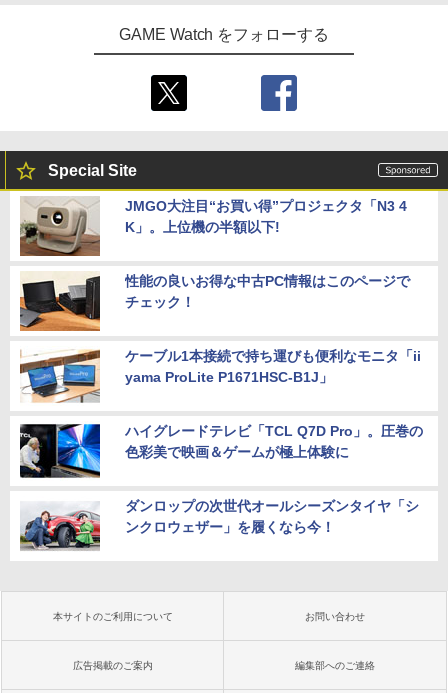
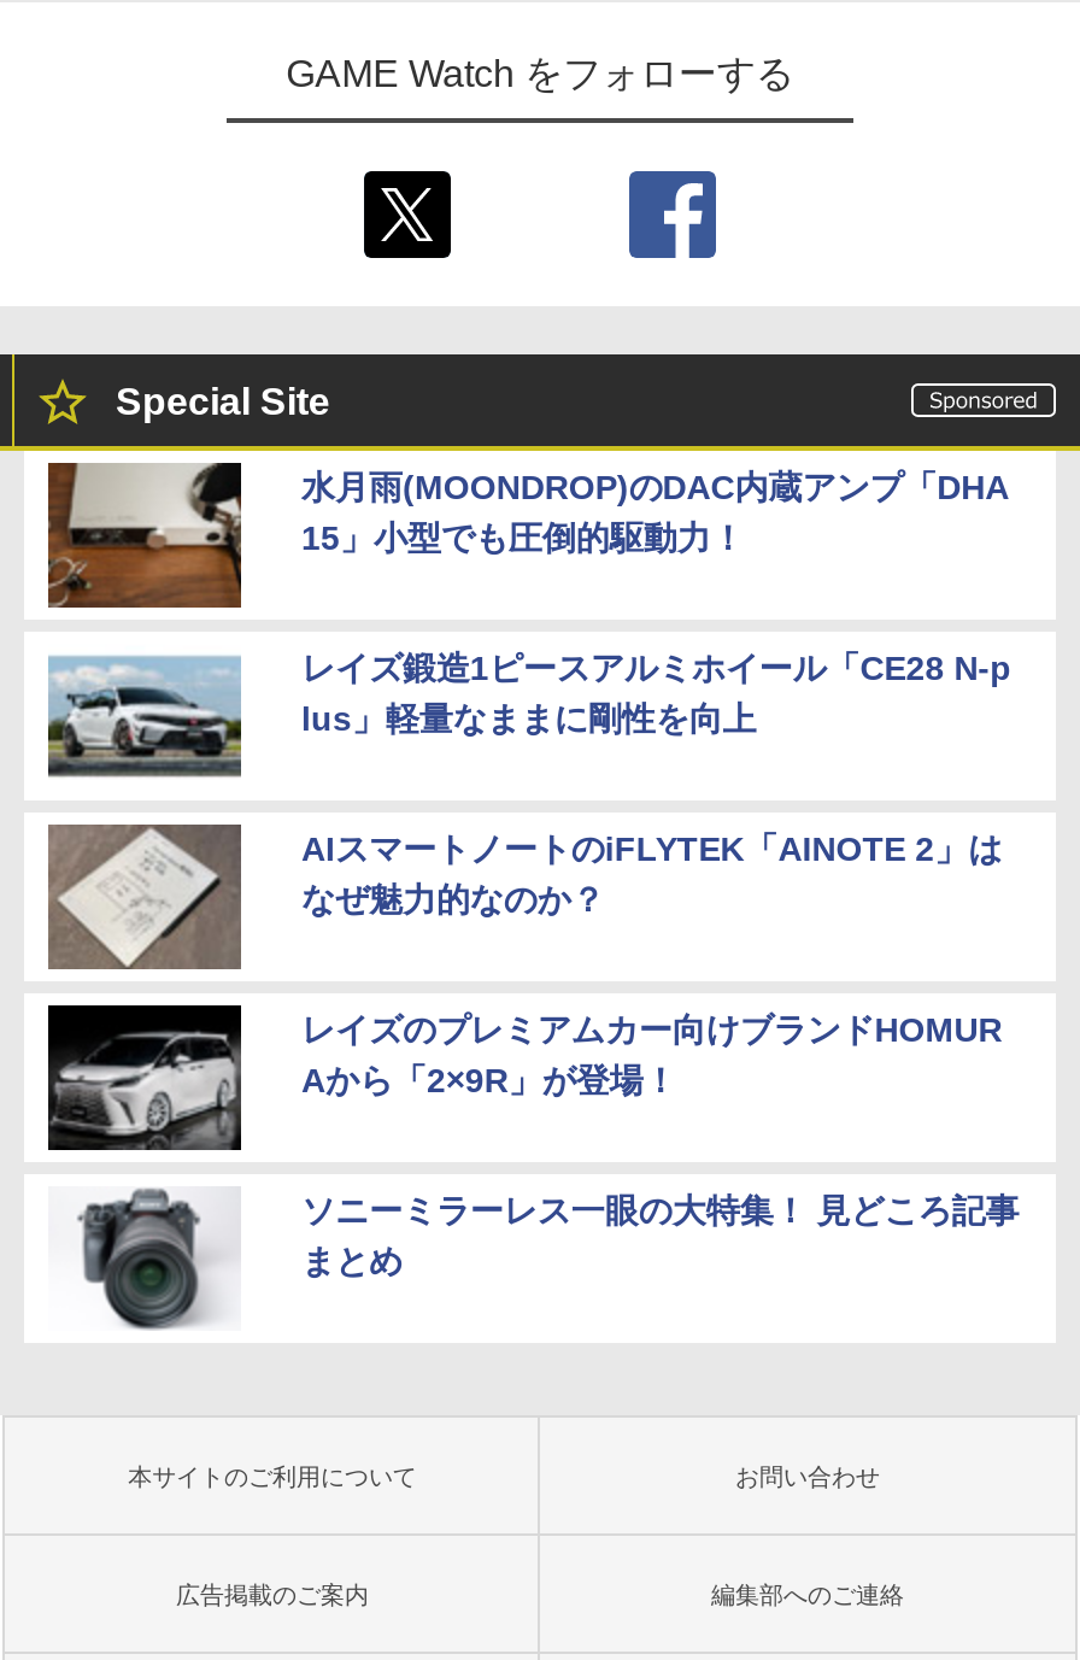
- [image]
- JMGO大注目“お買い得”プロジェクタ「N3 4
- K」。上位機の半額以下!
+ [image]
+ 水月雨(MOONDROP)のDAC内蔵アンプ「DHA
+ 15」小型でも圧倒的駆動力！

- [image]
- 性能の良いお得な中古PC情報はこのページで
- チェック！
+ [image]
+ レイズ鍛造1ピースアルミホイール「CE28 N-p
+ lus」軽量なままに剛性を向上

- [image]
- ケーブル1本接続で持ち運びも便利なモニタ「ii
- yama ProLite P1671HSC-B1J」
+ [image]
+ AIスマートノートのiFLYTEK「AINOTE 2」は
+ なぜ魅力的なのか？

- [image]
- ハイグレードテレビ「TCL Q7D Pro」。圧巻の
- 色彩美で映画＆ゲームが極上体験に
+ [image]
+ レイズのプレミアムカー向けブランドHOMUR
+ Aから「2×9R」が登場！

- [image]
- ダンロップの次世代オールシーズンタイヤ「シ
- ンクロウェザー」を履くなら今！
+ [image]
+ ソニーミラーレス一眼の大特集！ 見どころ記事
+ まとめ
